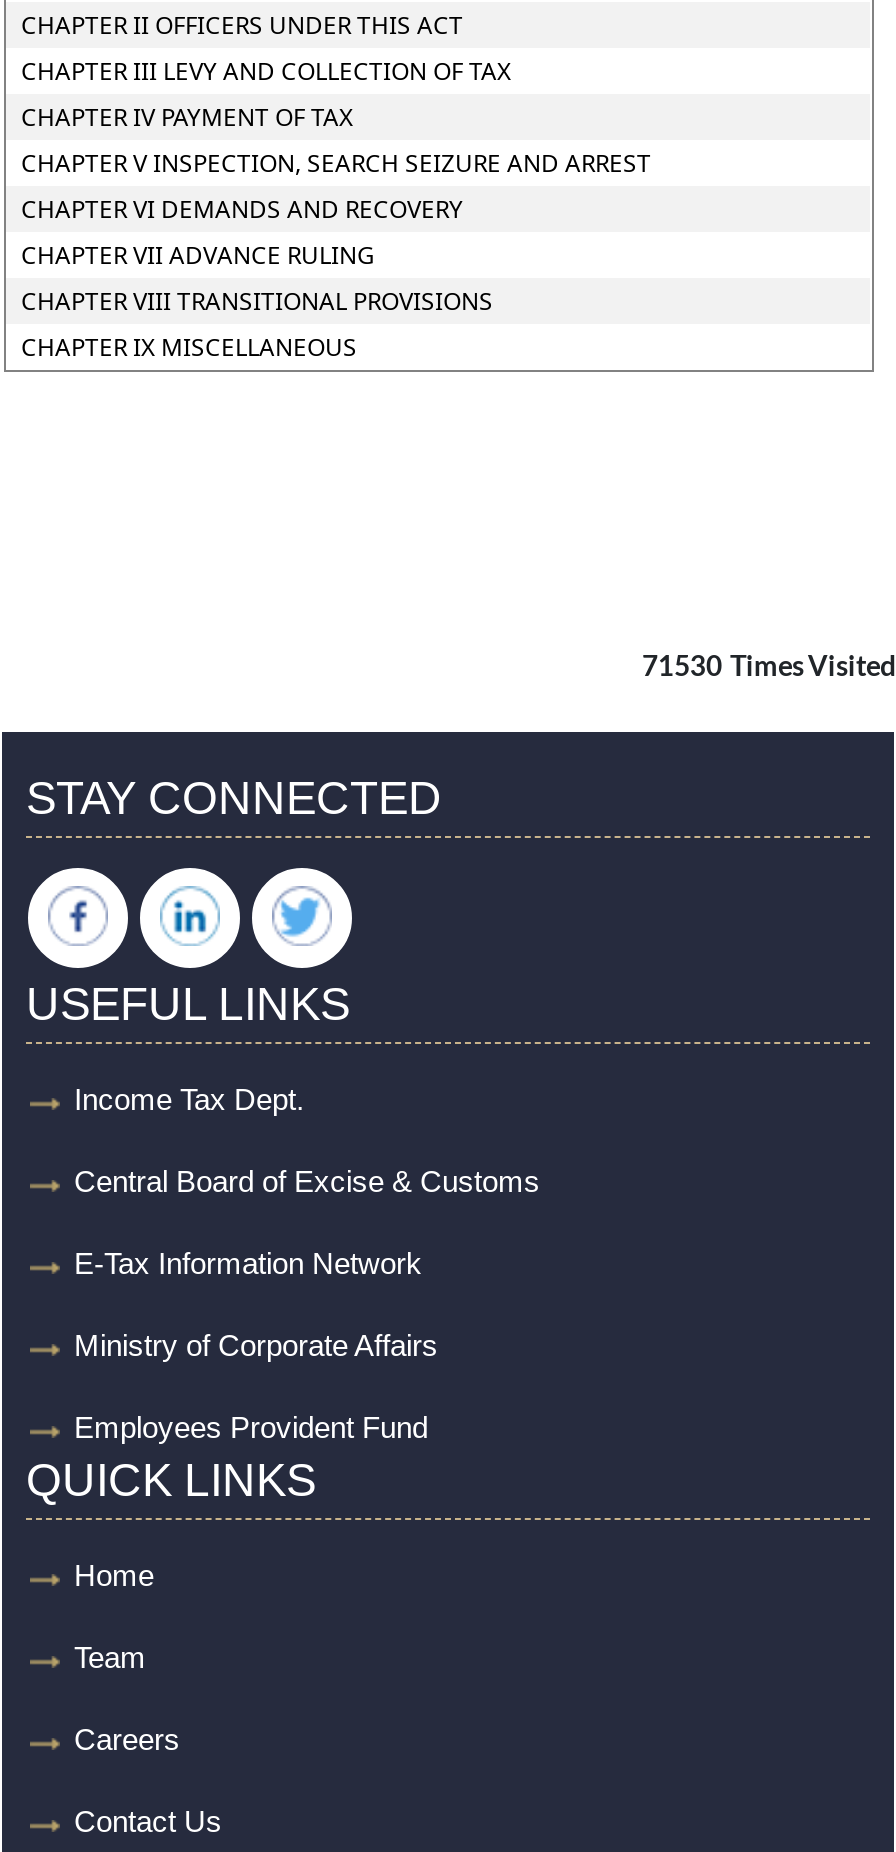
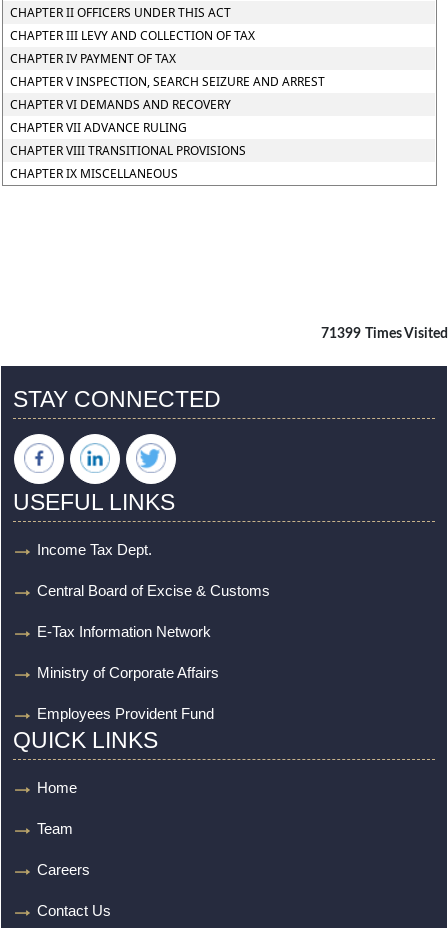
- 71530 Times Visited
+ 71399 Times Visited
